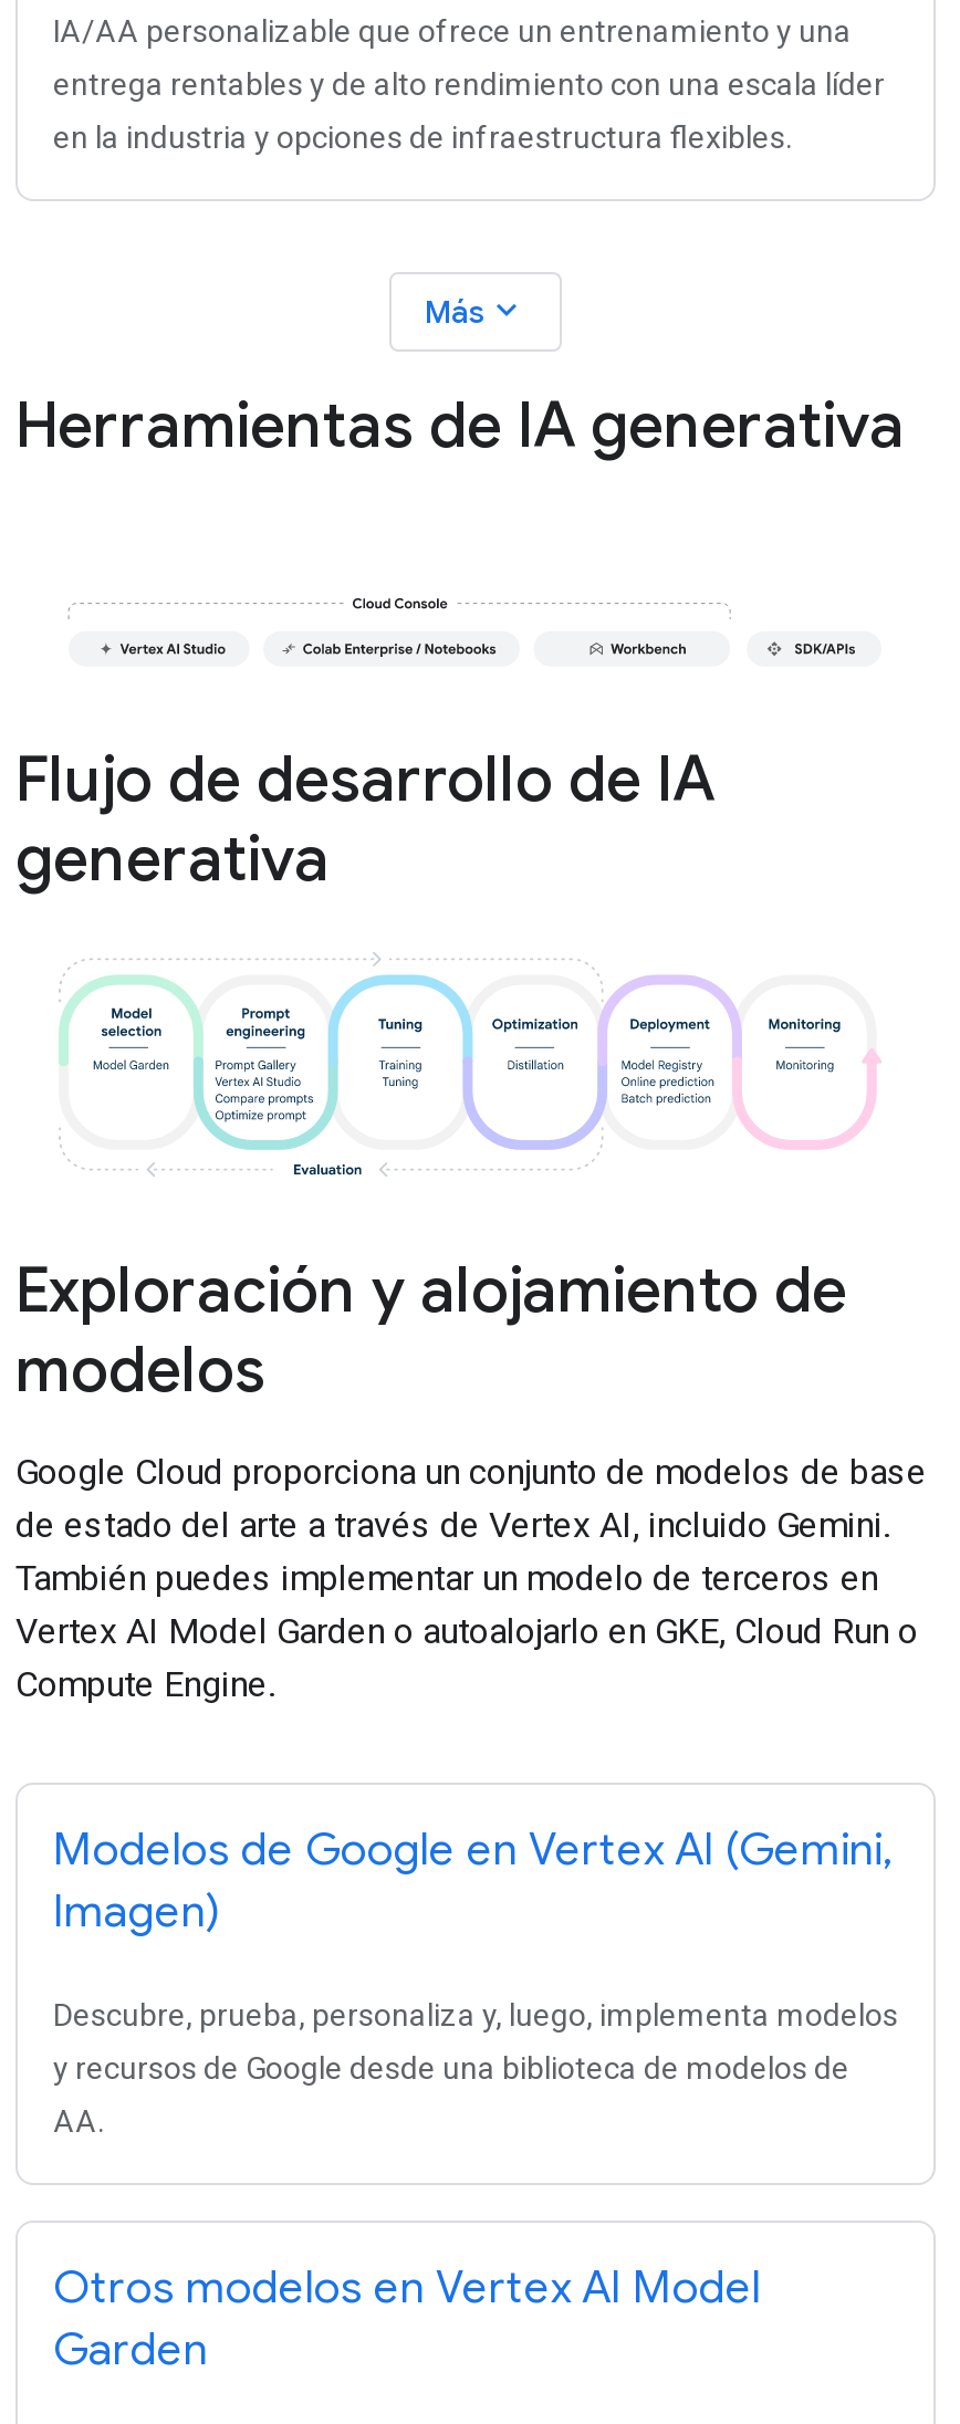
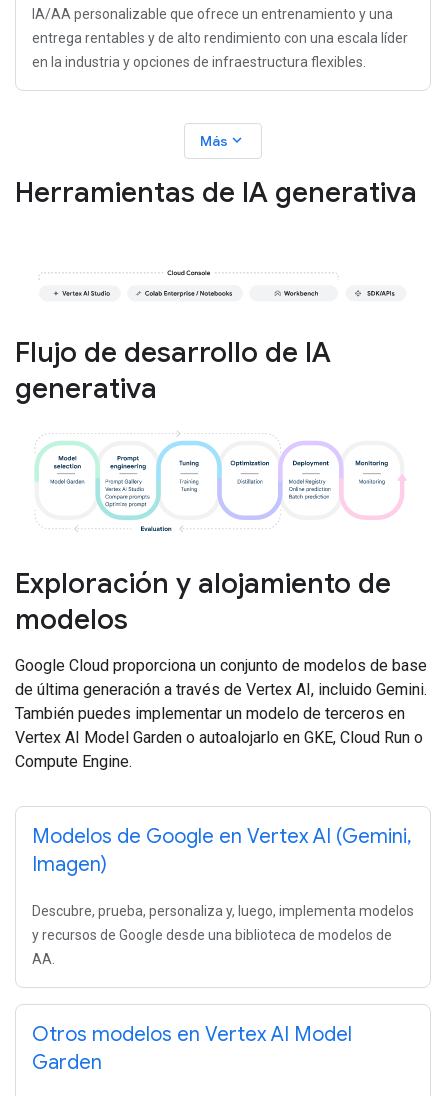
- de estado del arte a través de Vertex AI, incluido Gemini.
+ de última generación a través de Vertex AI, incluido Gemini.
